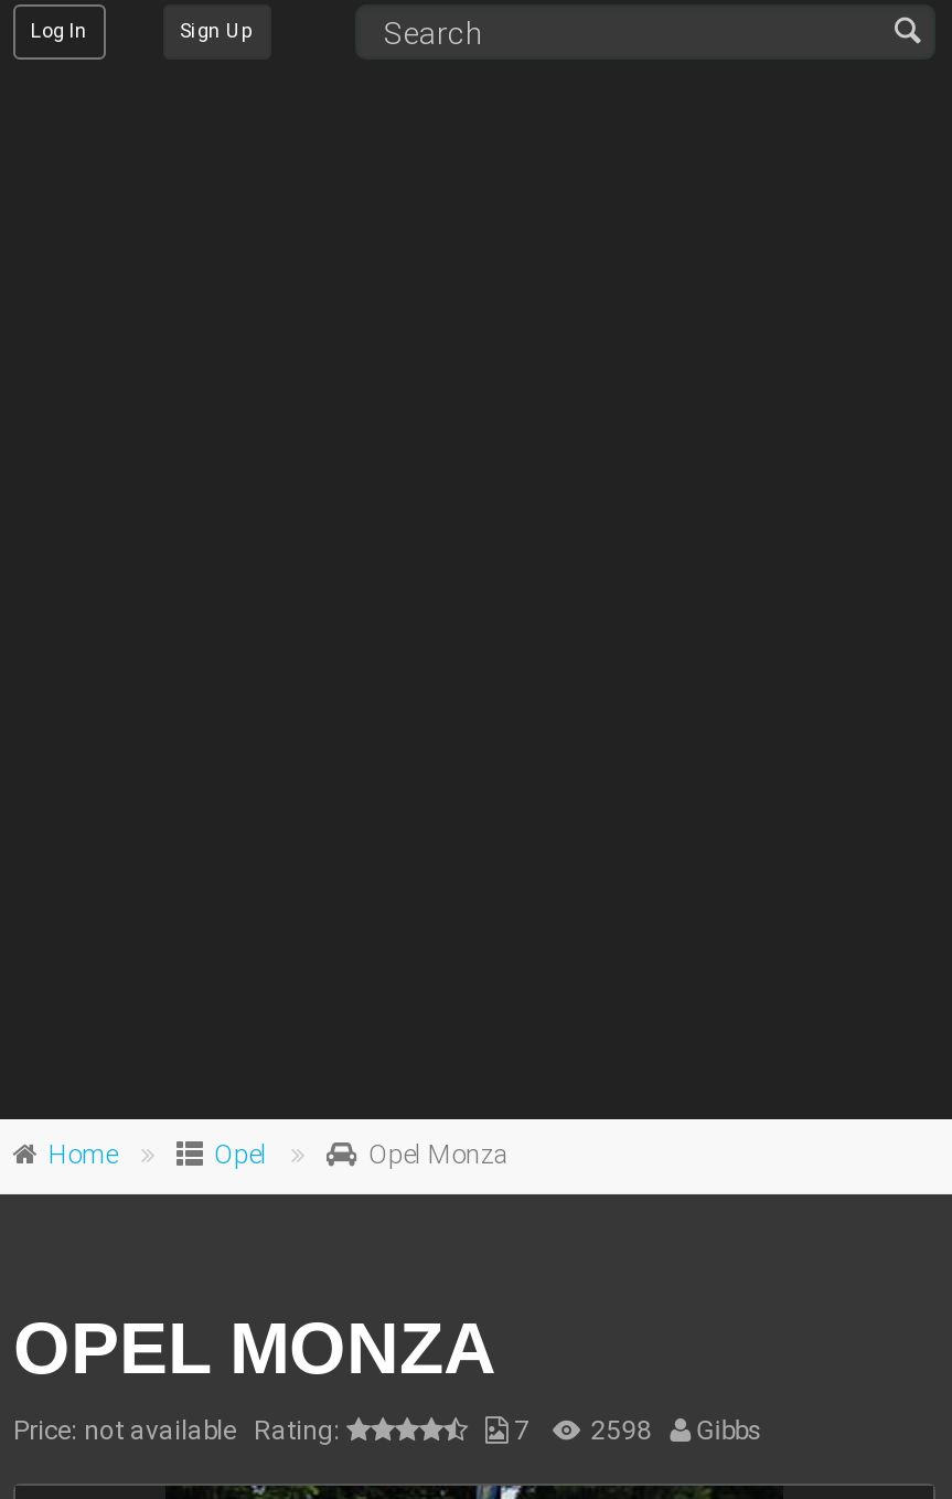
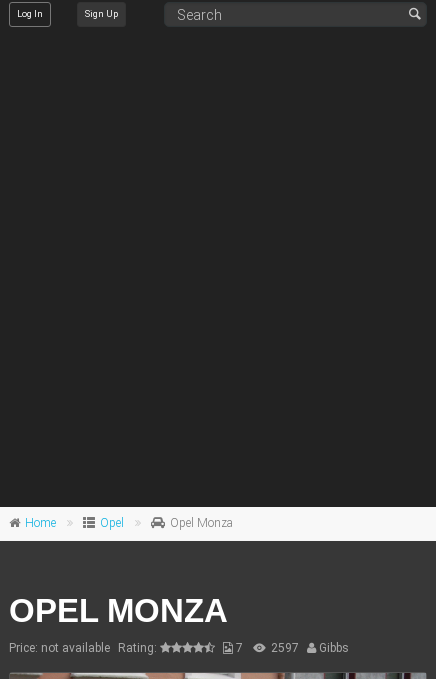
- 7 2598 Gibbs
+ 7 2597 Gibbs
